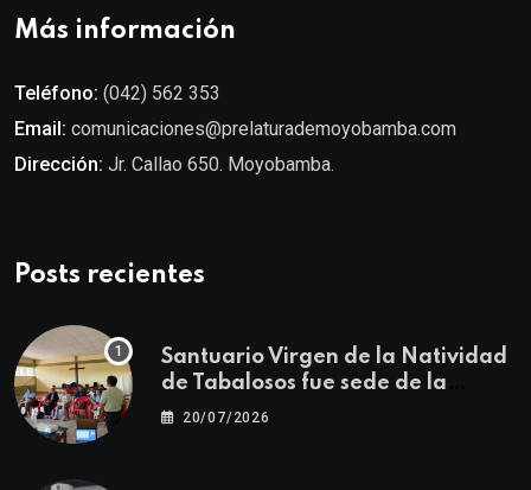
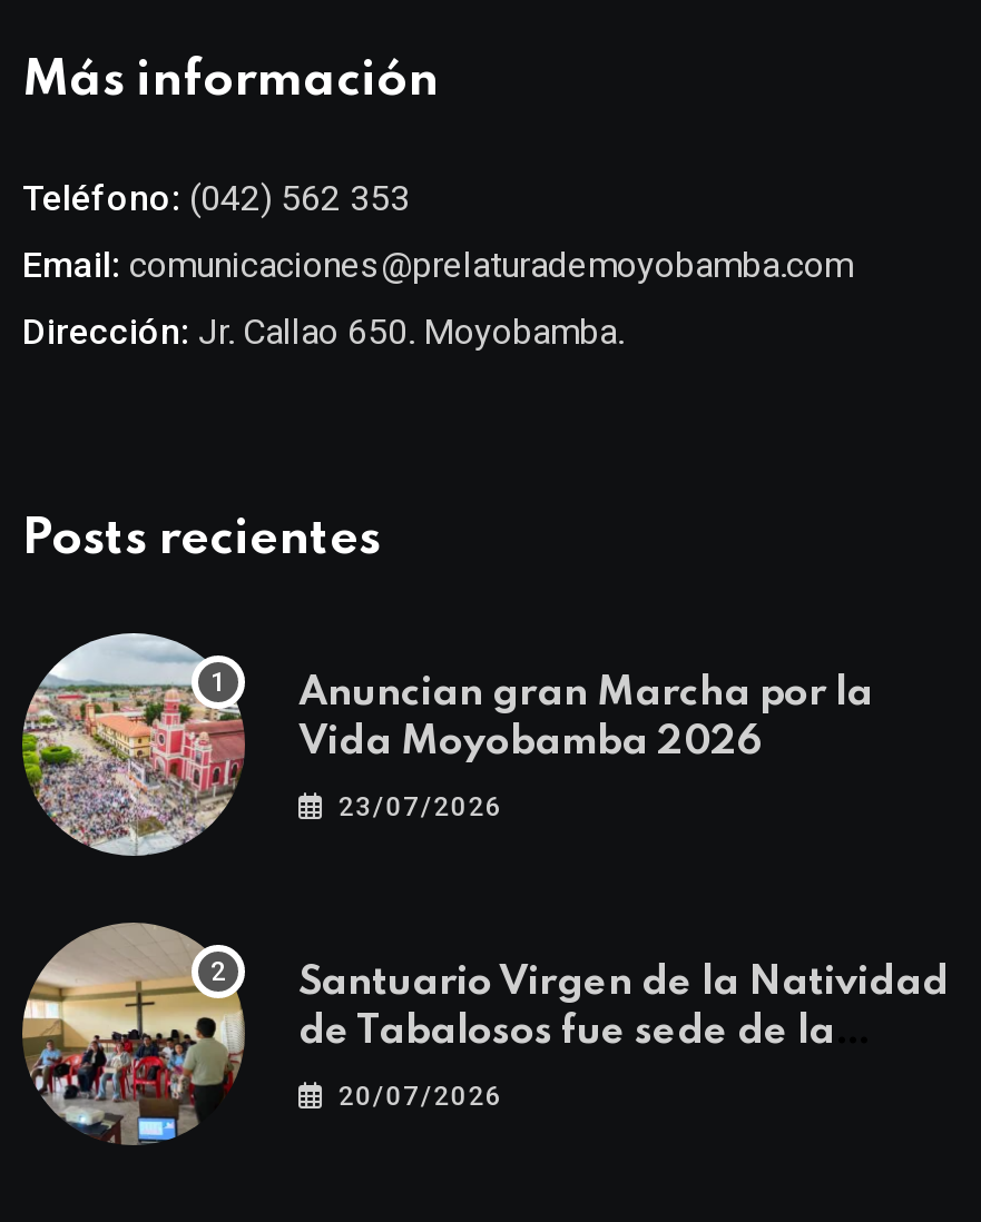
+ [image]
+ Anuncian gran Marcha por la
+ Vida Moyobamba 2026
+ 23/07/2026
